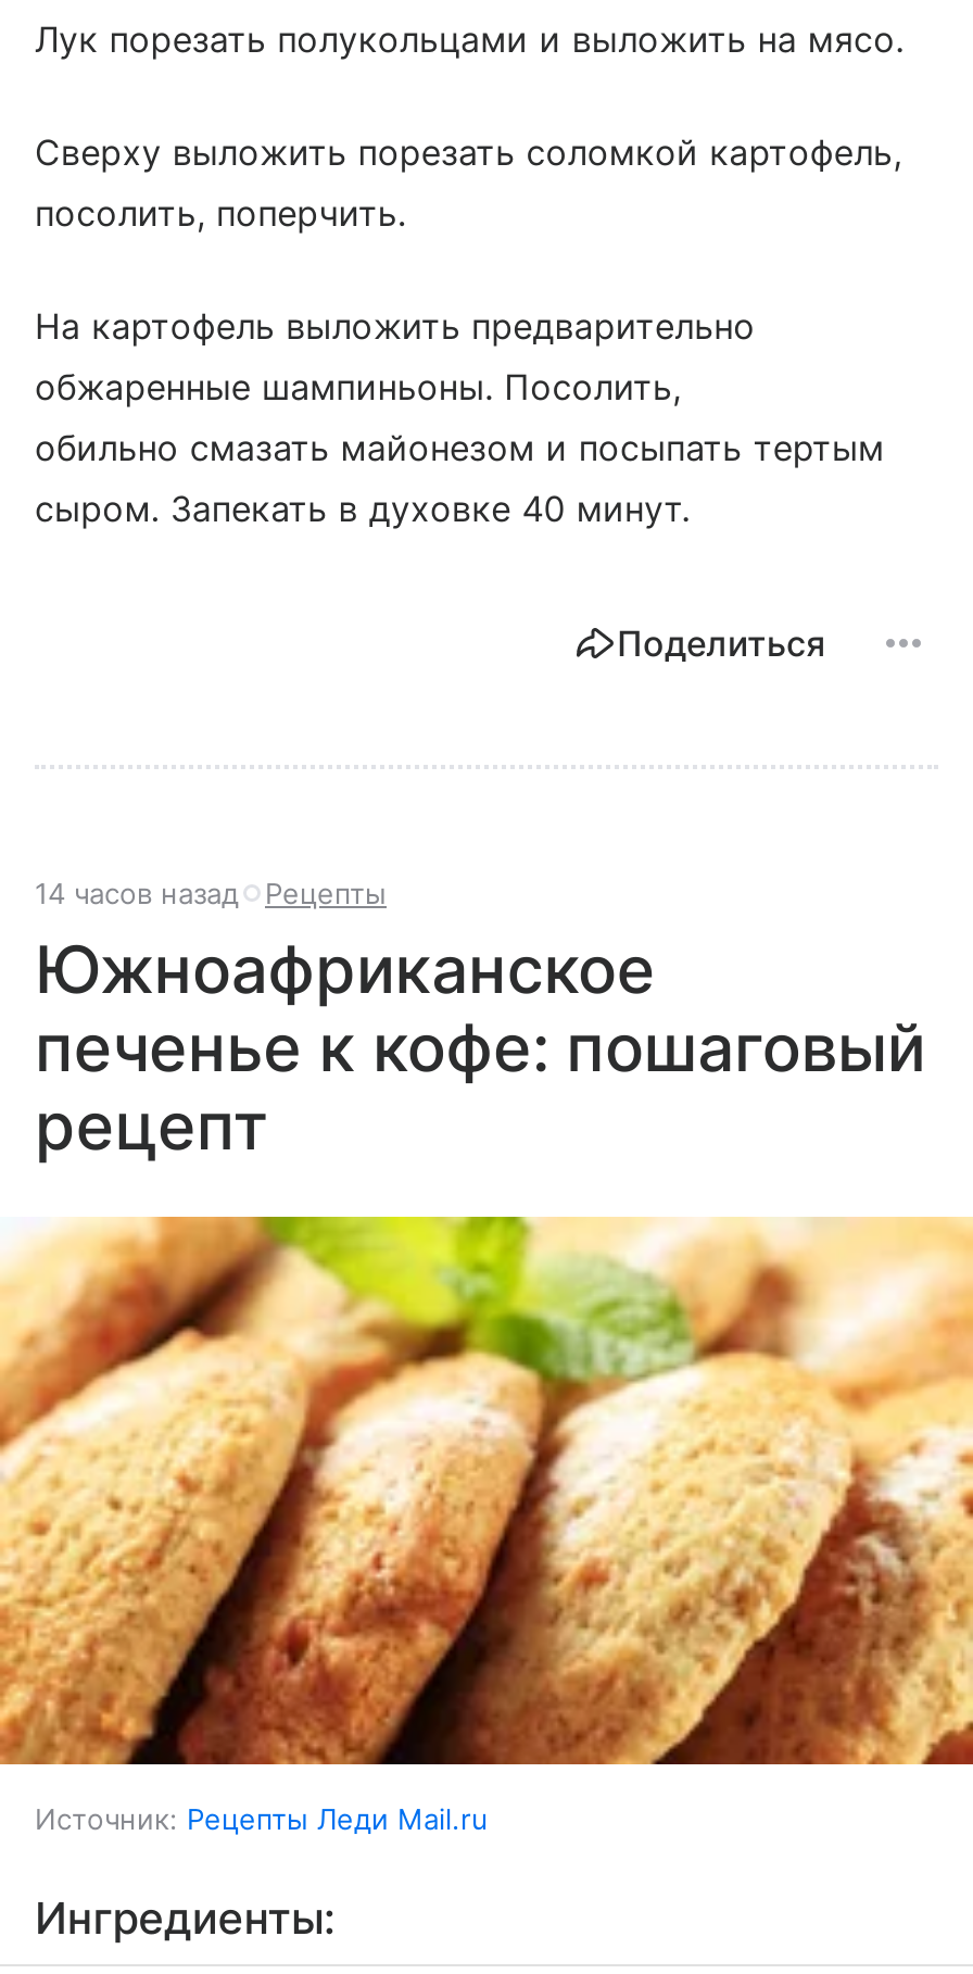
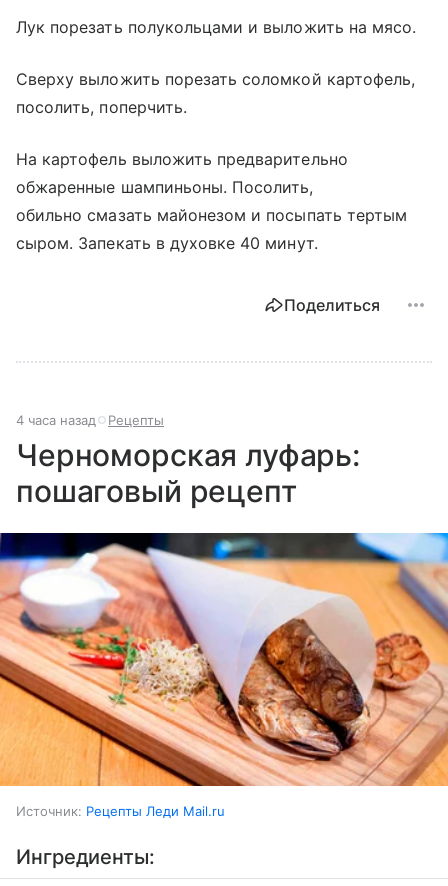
- 14 часов назад Рецепты
+ 4 часа назад Рецепты

- Южноафриканское
- печенье к кофе: пошаговый
- рецепт
+ Черноморская луфарь:
+ пошаговый рецепт

- [image]
+ [image]
